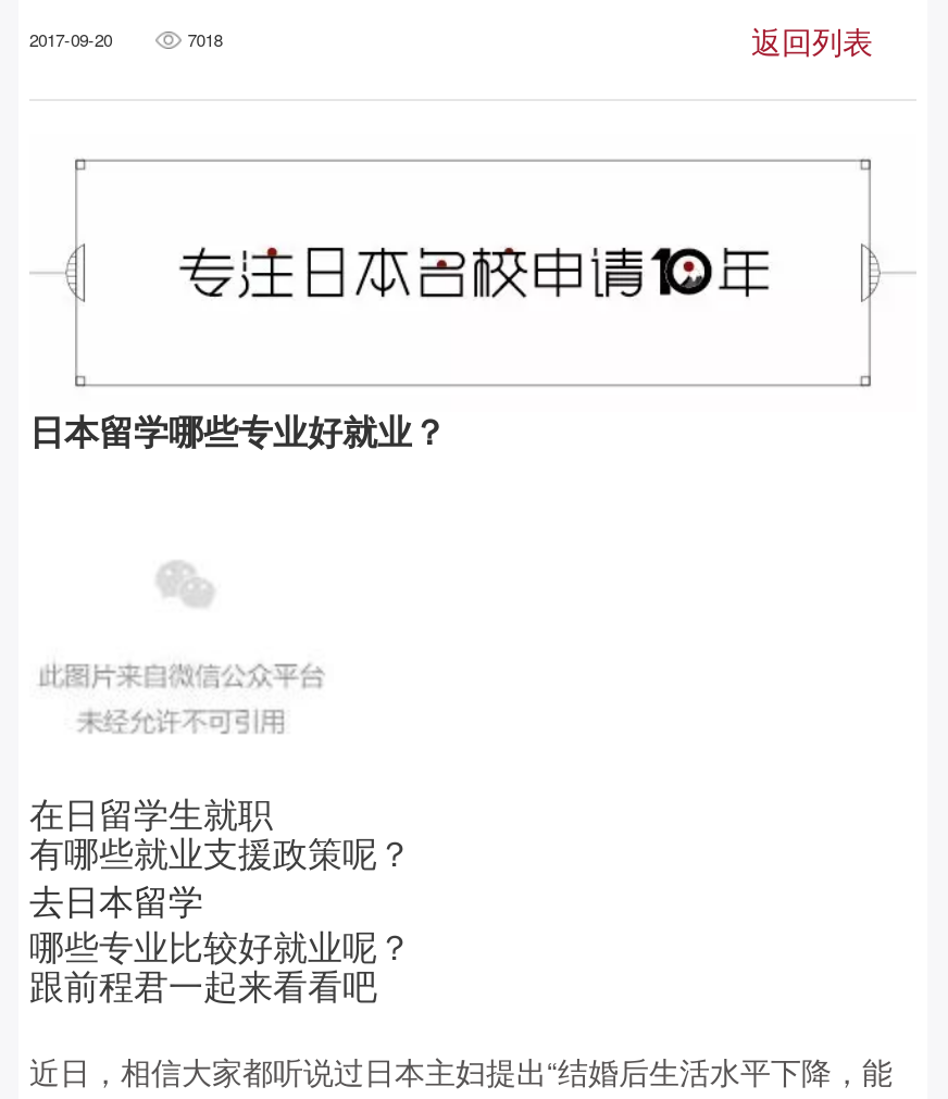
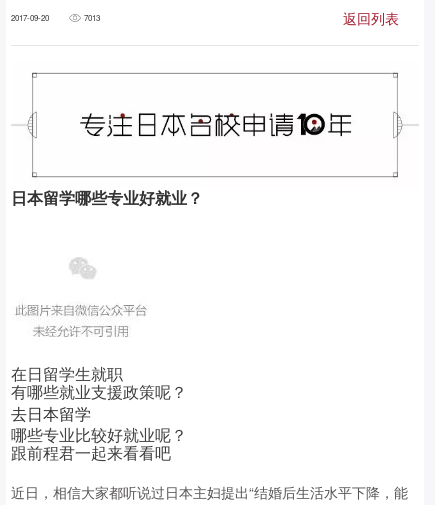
- 7018
+ 7013
